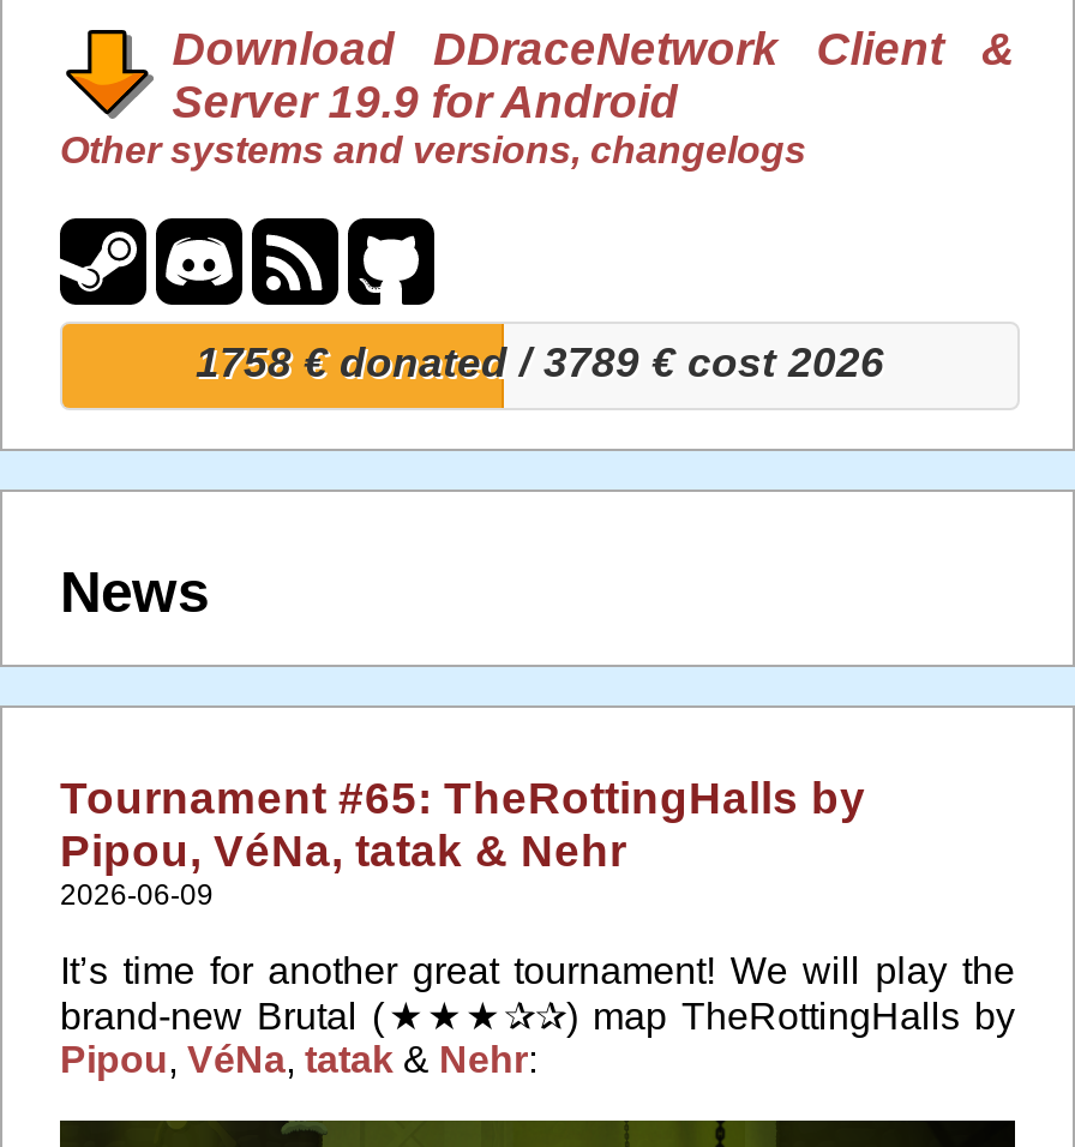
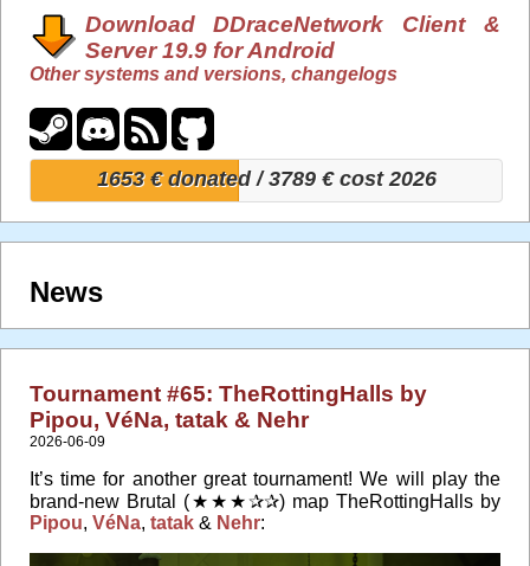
- 1758 € donated / 3789 € cost 2026
+ 1653 € donated / 3789 € cost 2026
